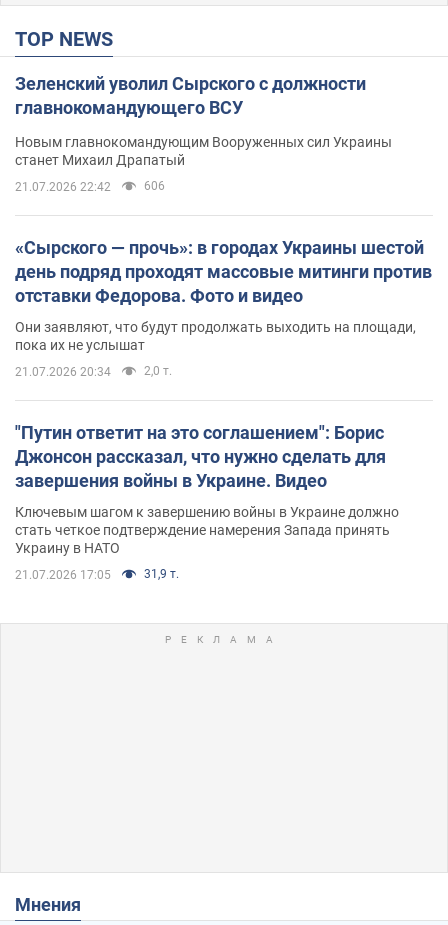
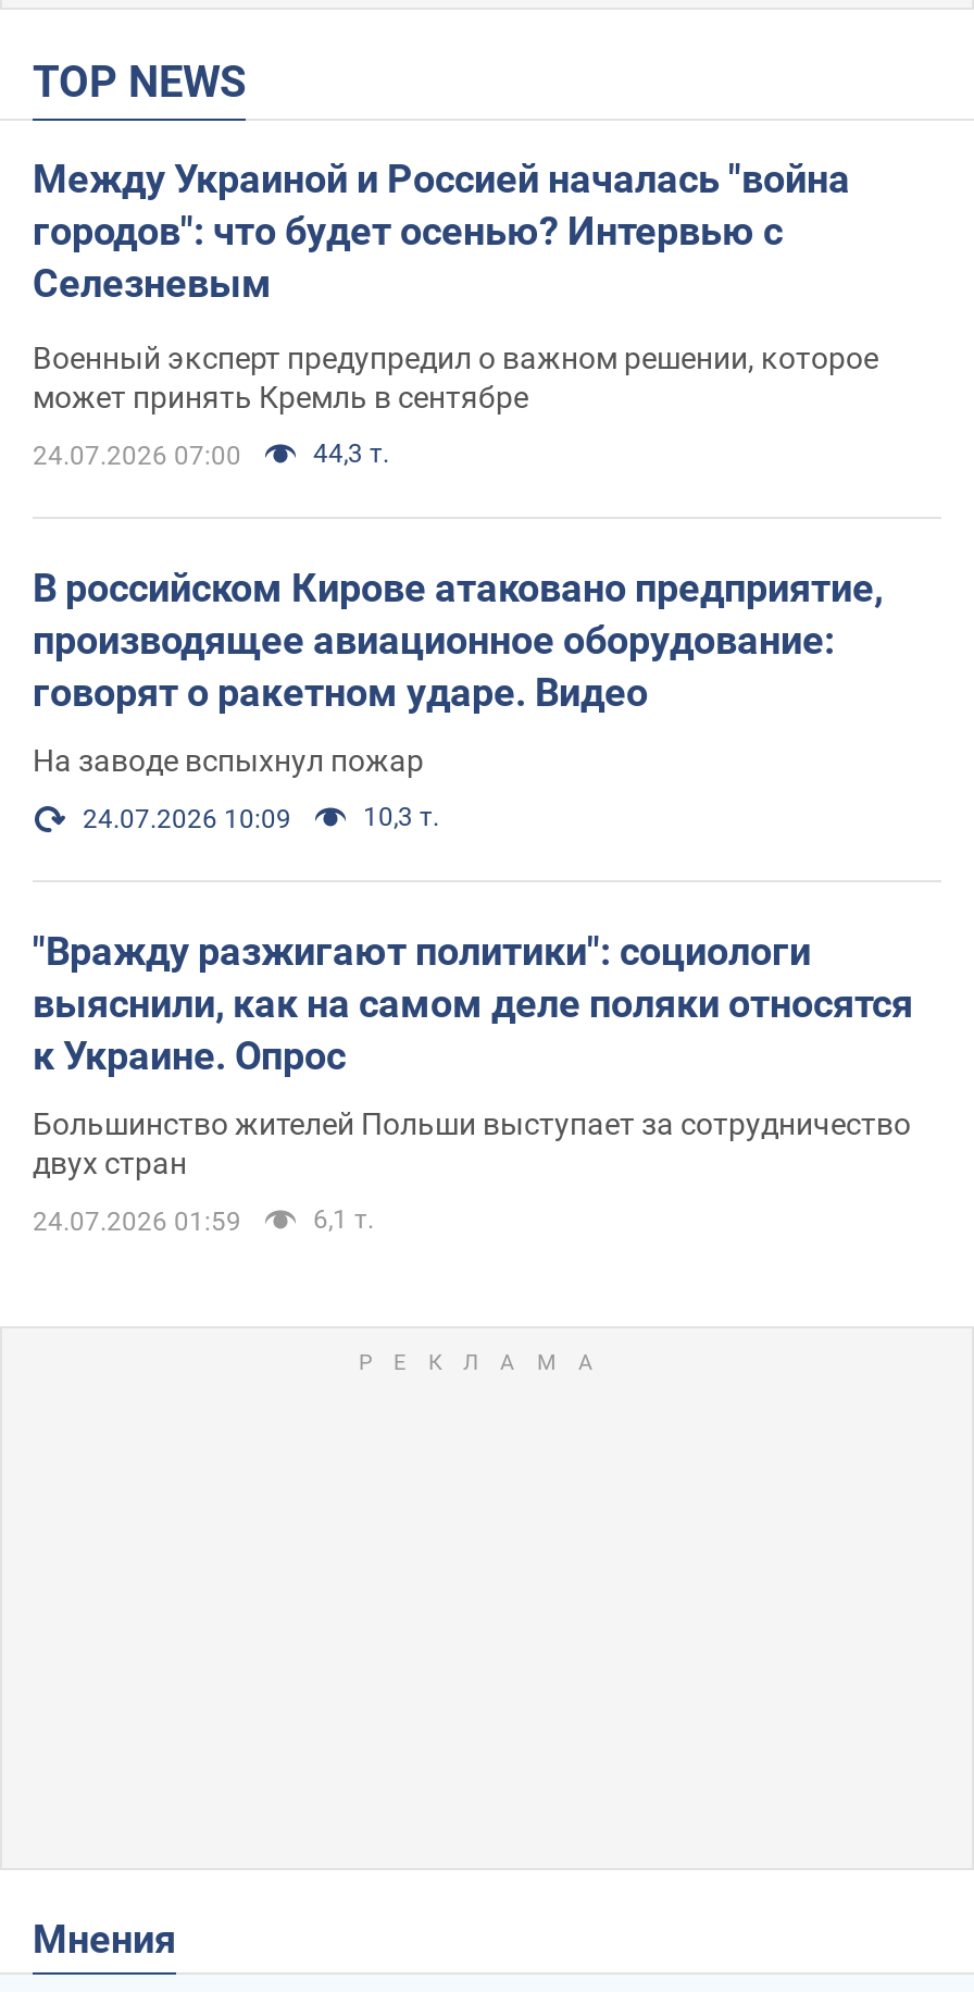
- Зеленский уволил Сырского с должности
- главнокомандующего ВСУ
+ Между Украиной и Россией началась "война
+ городов": что будет осенью? Интервью с
+ Селезневым

- Новым главнокомандующим Вооруженных сил Украины
- станет Михаил Драпатый
+ Военный эксперт предупредил о важном решении, которое
+ может принять Кремль в сентябре

- 21.07.2026 22:42
- 606
+ 24.07.2026 07:00
+ 44,3 т.

- «Сырского — прочь»: в городах Украины шестой
- день подряд проходят массовые митинги против
- отставки Федорова. Фото и видео
+ В российском Кирове атаковано предприятие,
+ производящее авиационное оборудование:
+ говорят о ракетном ударе. Видео

- Они заявляют, что будут продолжать выходить на площади,
- пока их не услышат
+ На заводе вспыхнул пожар

- 21.07.2026 20:34
- 2,0 т.
+ 24.07.2026 10:09
+ 10,3 т.

- "Путин ответит на это соглашением": Борис
- Джонсон рассказал, что нужно сделать для
- завершения войны в Украине. Видео
+ "Вражду разжигают политики": социологи
+ выяснили, как на самом деле поляки относятся
+ к Украине. Опрос

- Ключевым шагом к завершению войны в Украине должно
- стать четкое подтверждение намерения Запада принять
- Украину в НАТО
+ Большинство жителей Польши выступает за сотрудничество
+ двух стран

- 21.07.2026 17:05
- 31,9 т.
+ 24.07.2026 01:59
+ 6,1 т.
